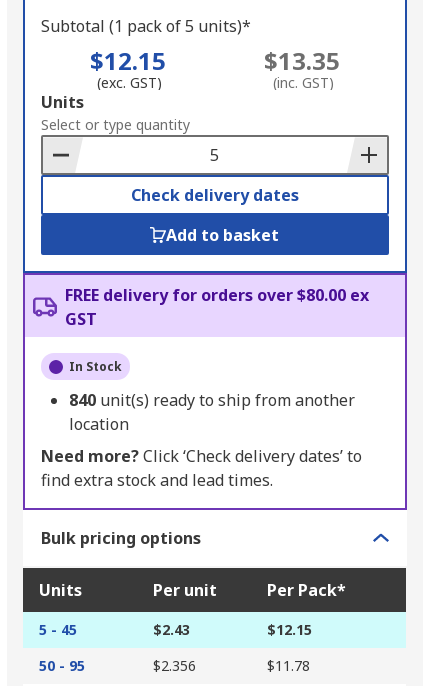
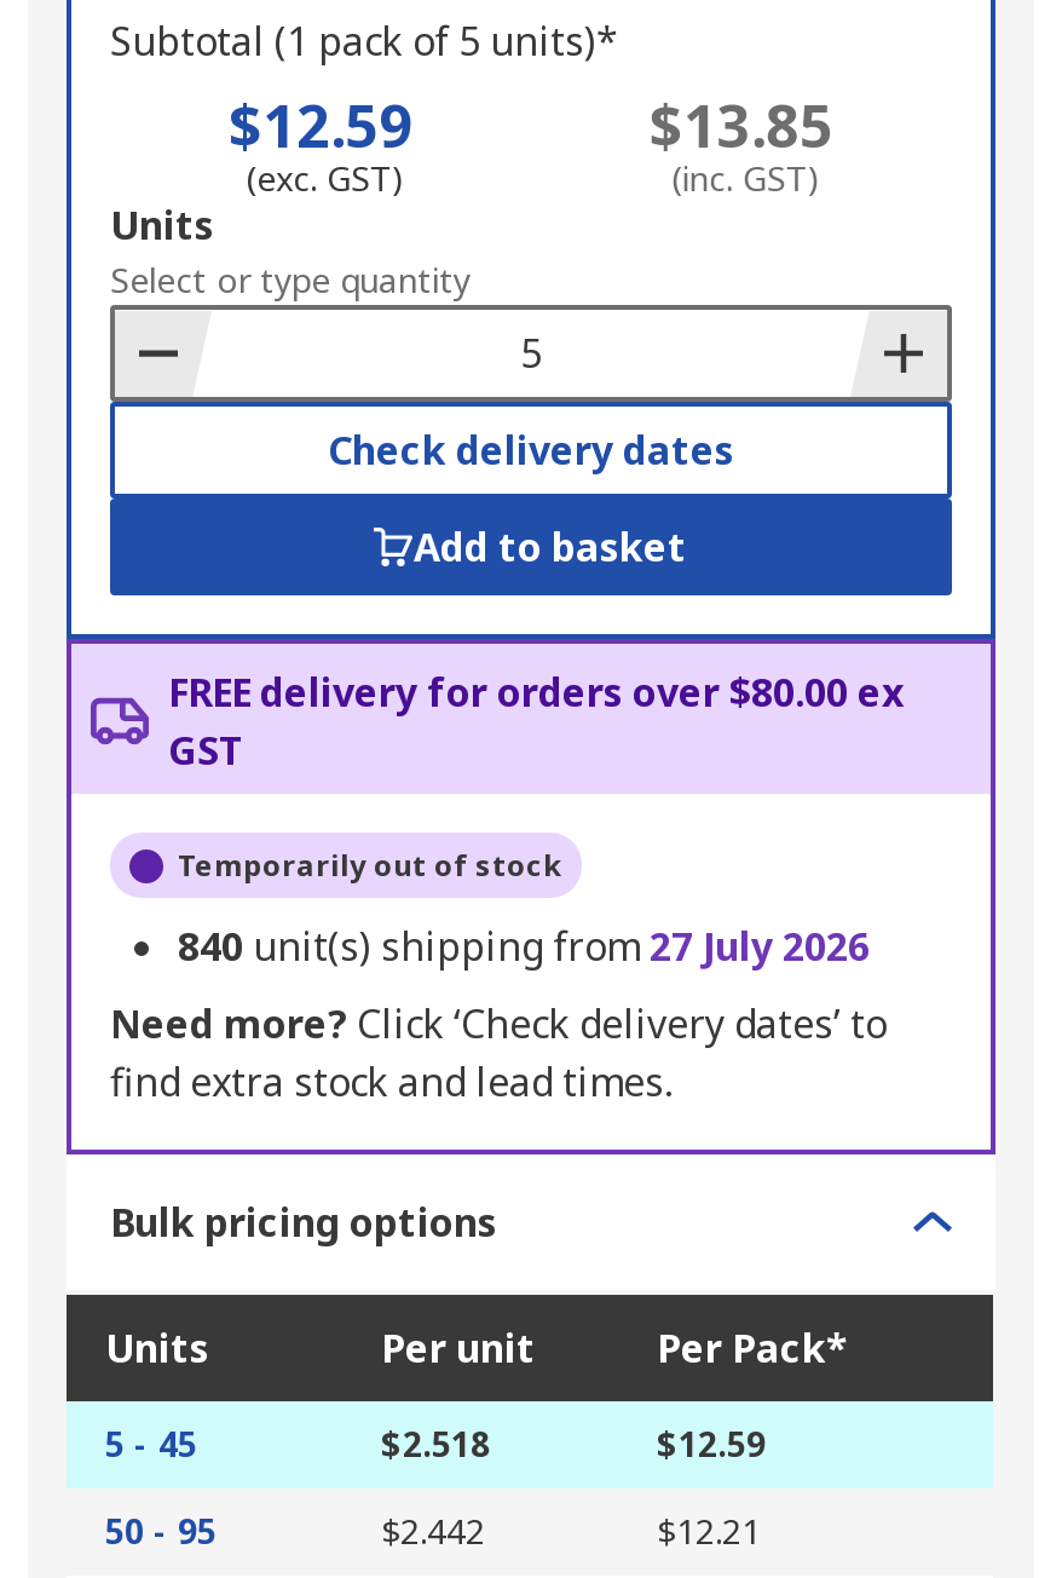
- $12.15
+ $12.59

- $13.35
+ $13.85

- In Stock
+ Temporarily out of stock

- 840 unit(s) ready to ship from another
- location
+ 840 unit(s) shipping from 27 July 2026

- $2.43
+ $2.518

- $12.15
+ $12.59

- $2.356
+ $2.442

- $11.78
+ $12.21
